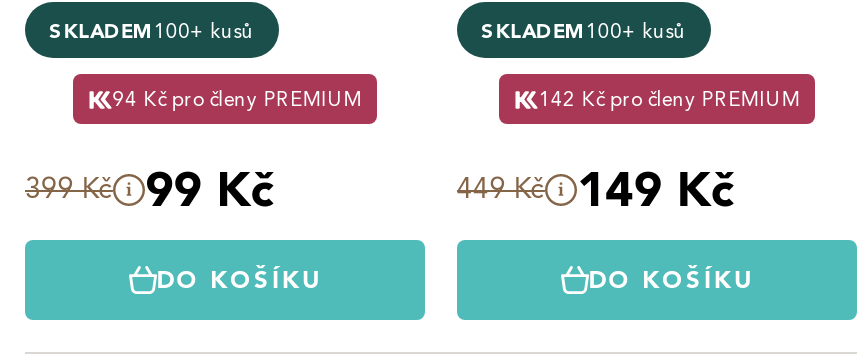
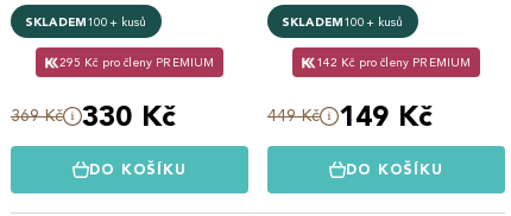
- 94 Kč pro členy PREMIUM
+ 295 Kč pro členy PREMIUM

- 99 Kč
+ 330 Kč

- 399 Kč
+ 369 Kč
